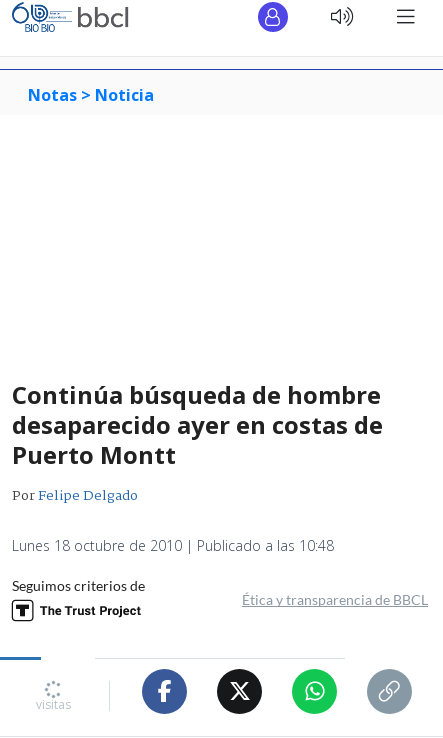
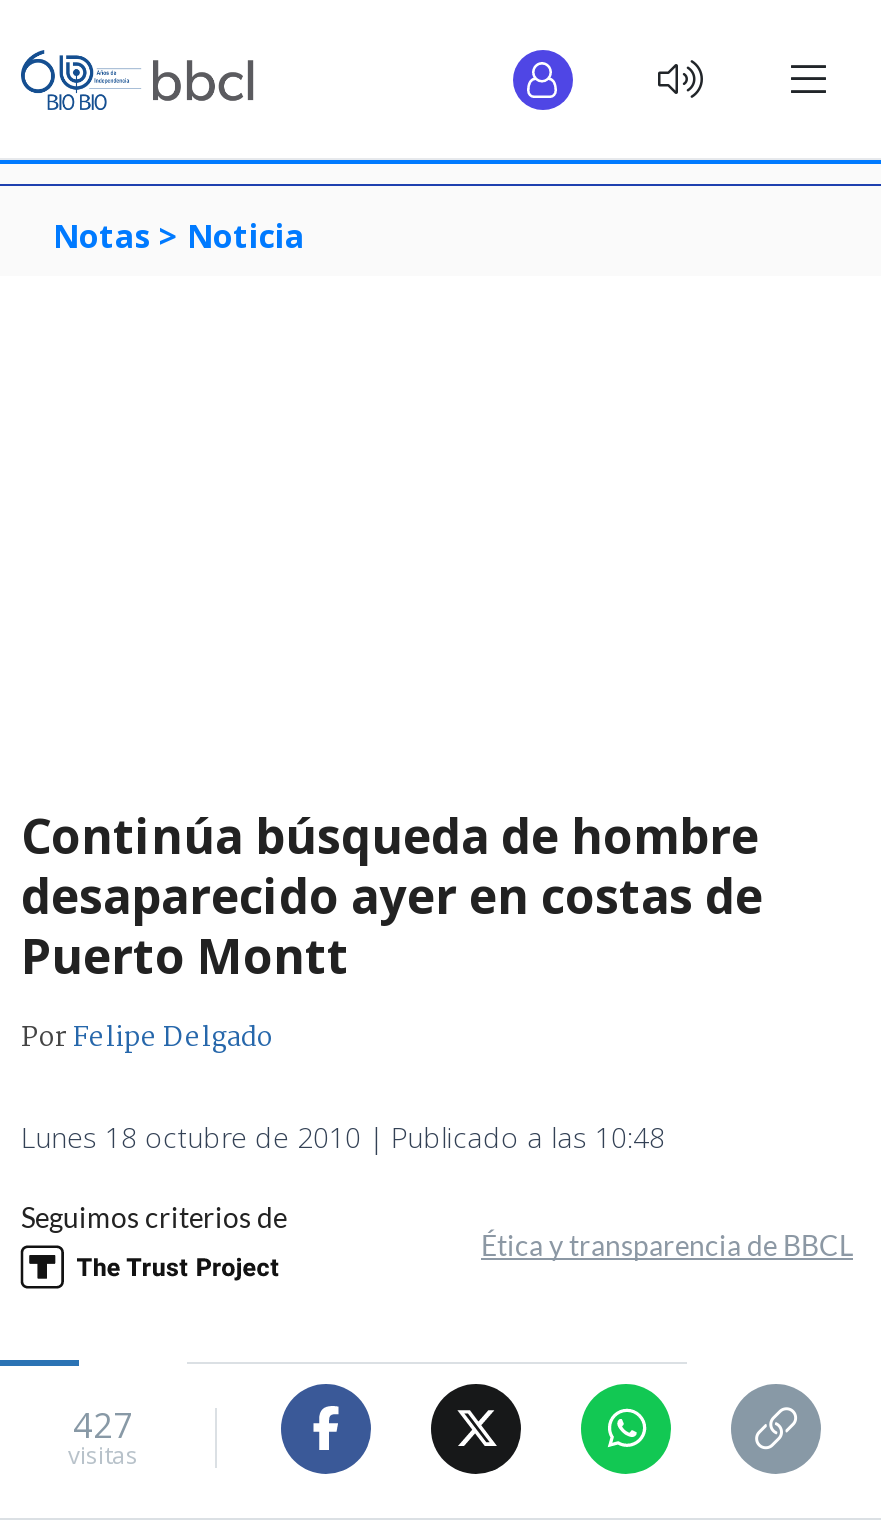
+ 427
